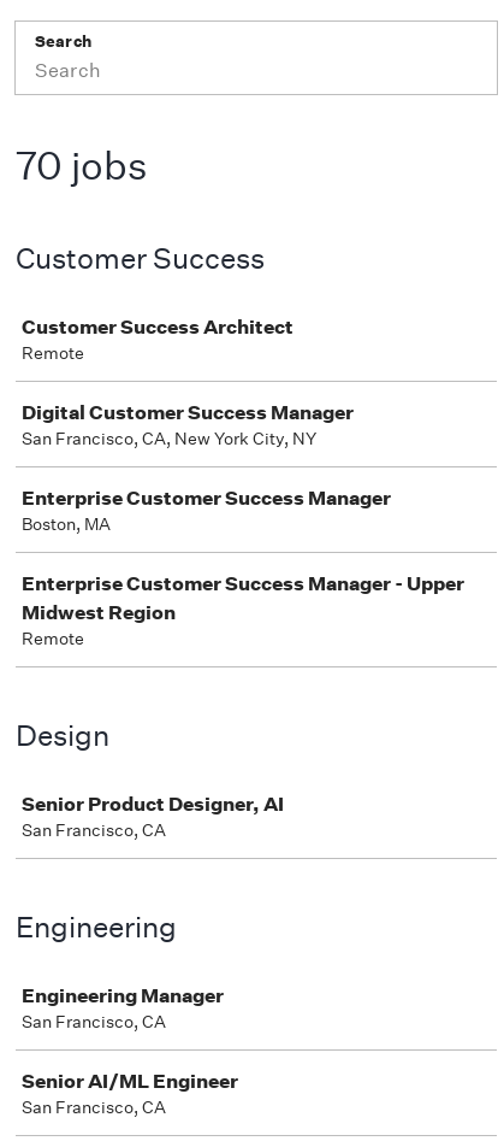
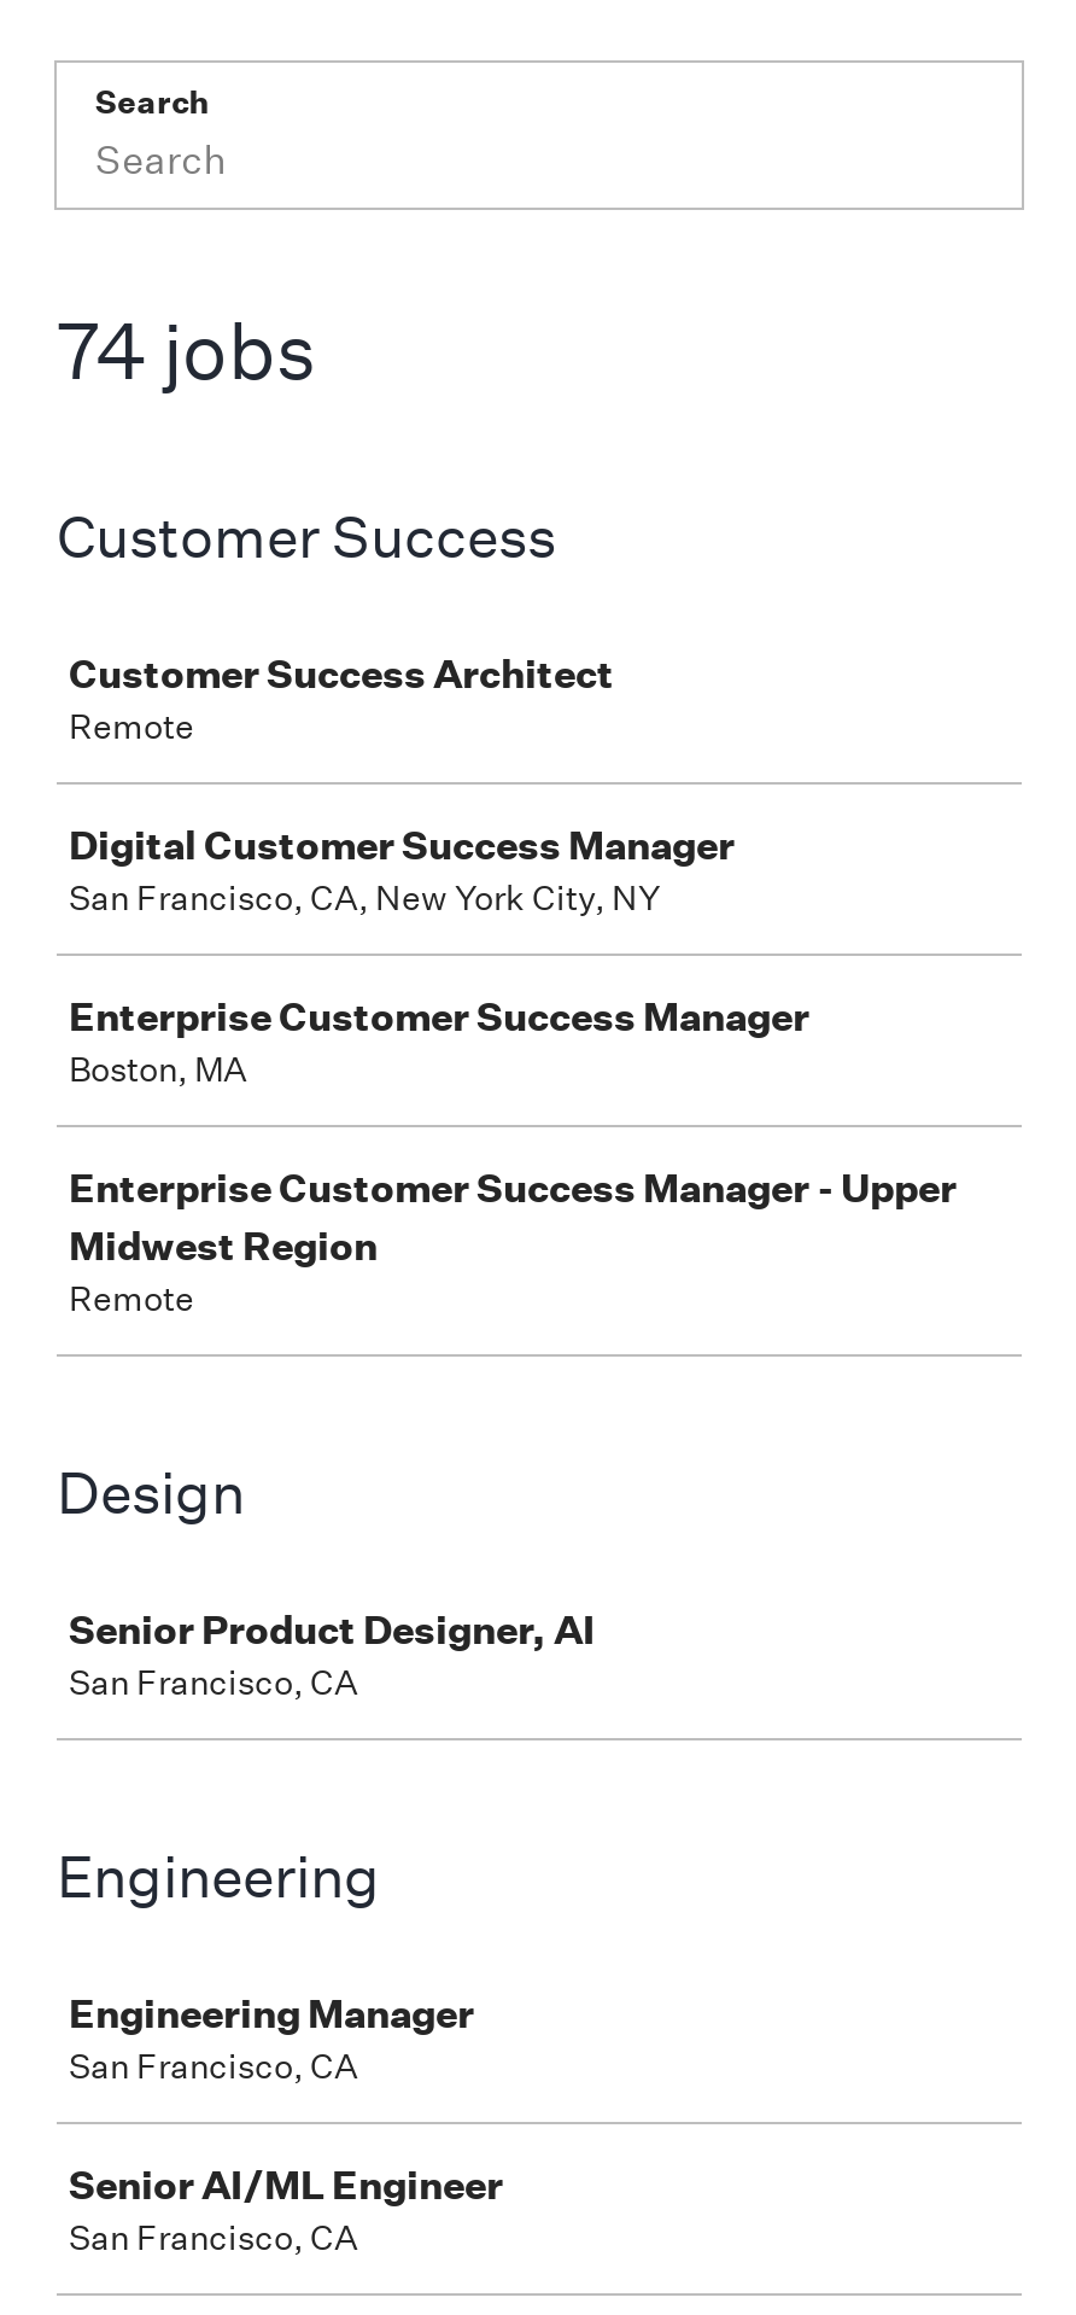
- 70 jobs
+ 74 jobs
